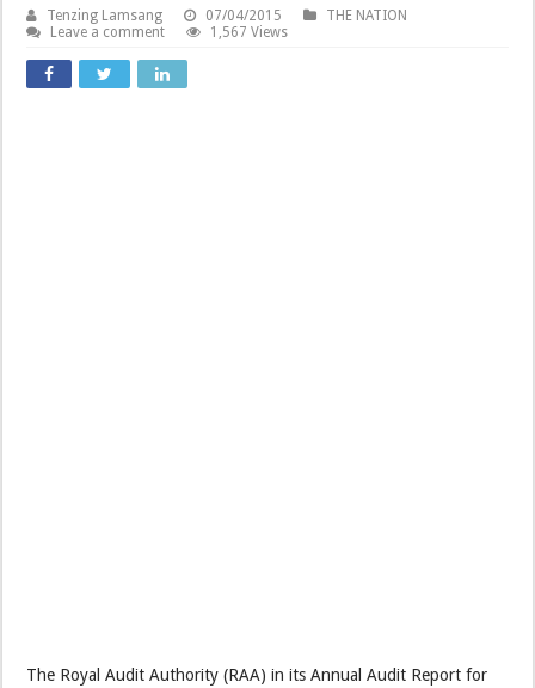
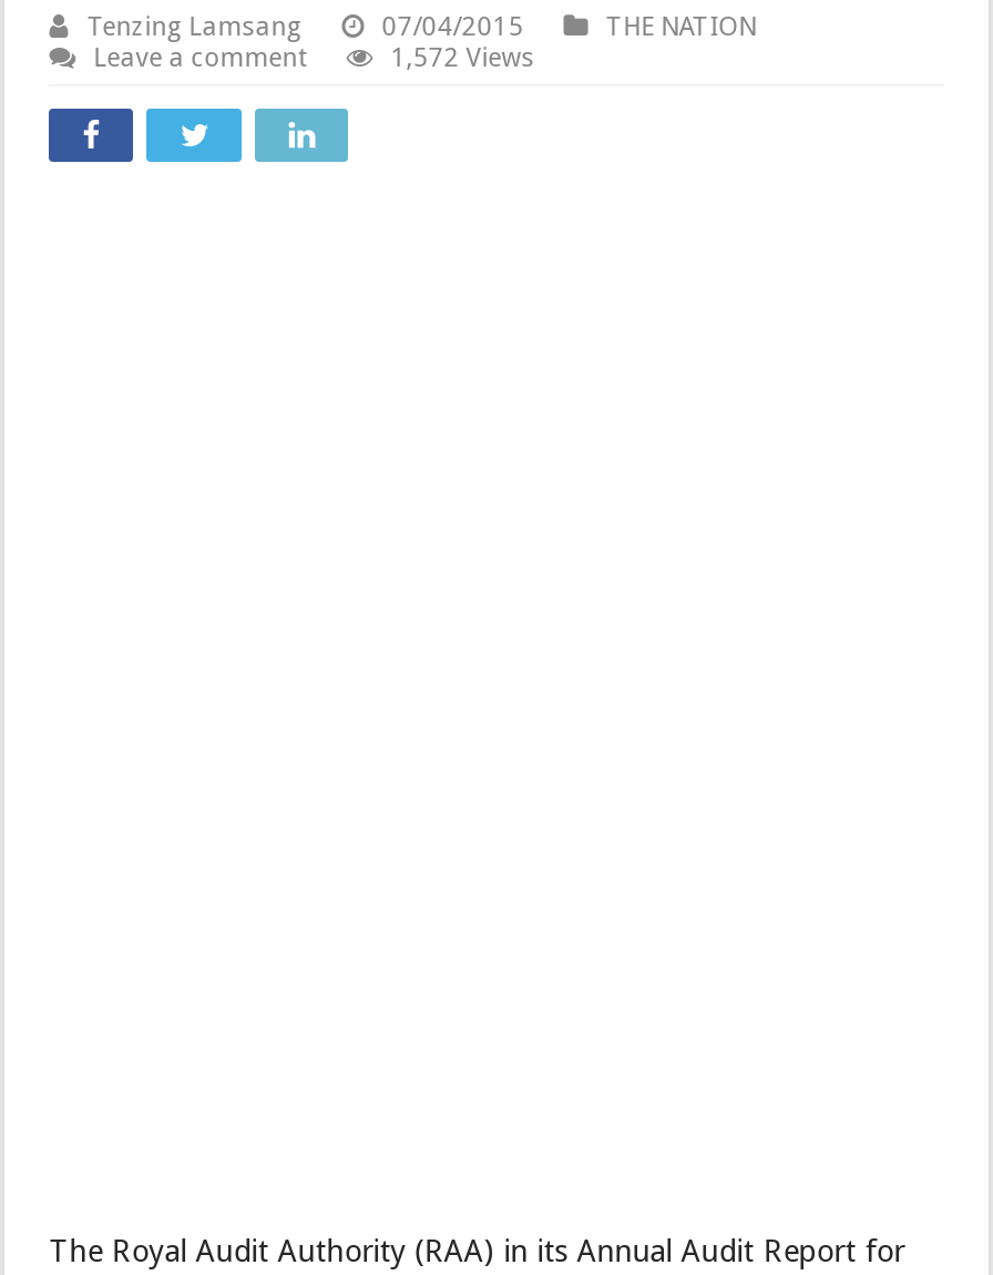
- 1,567 Views
+ 1,572 Views
